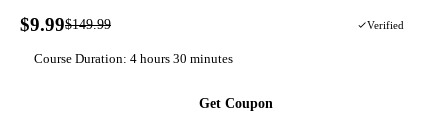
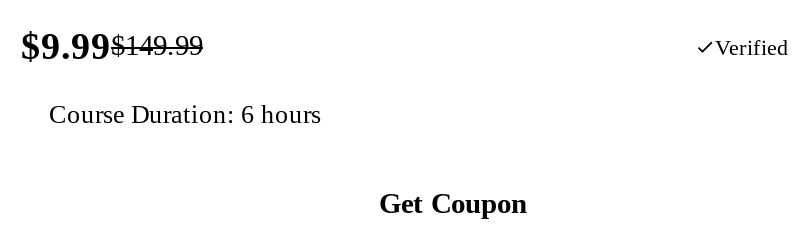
- Course Duration: 4 hours 30 minutes
+ Course Duration: 6 hours
